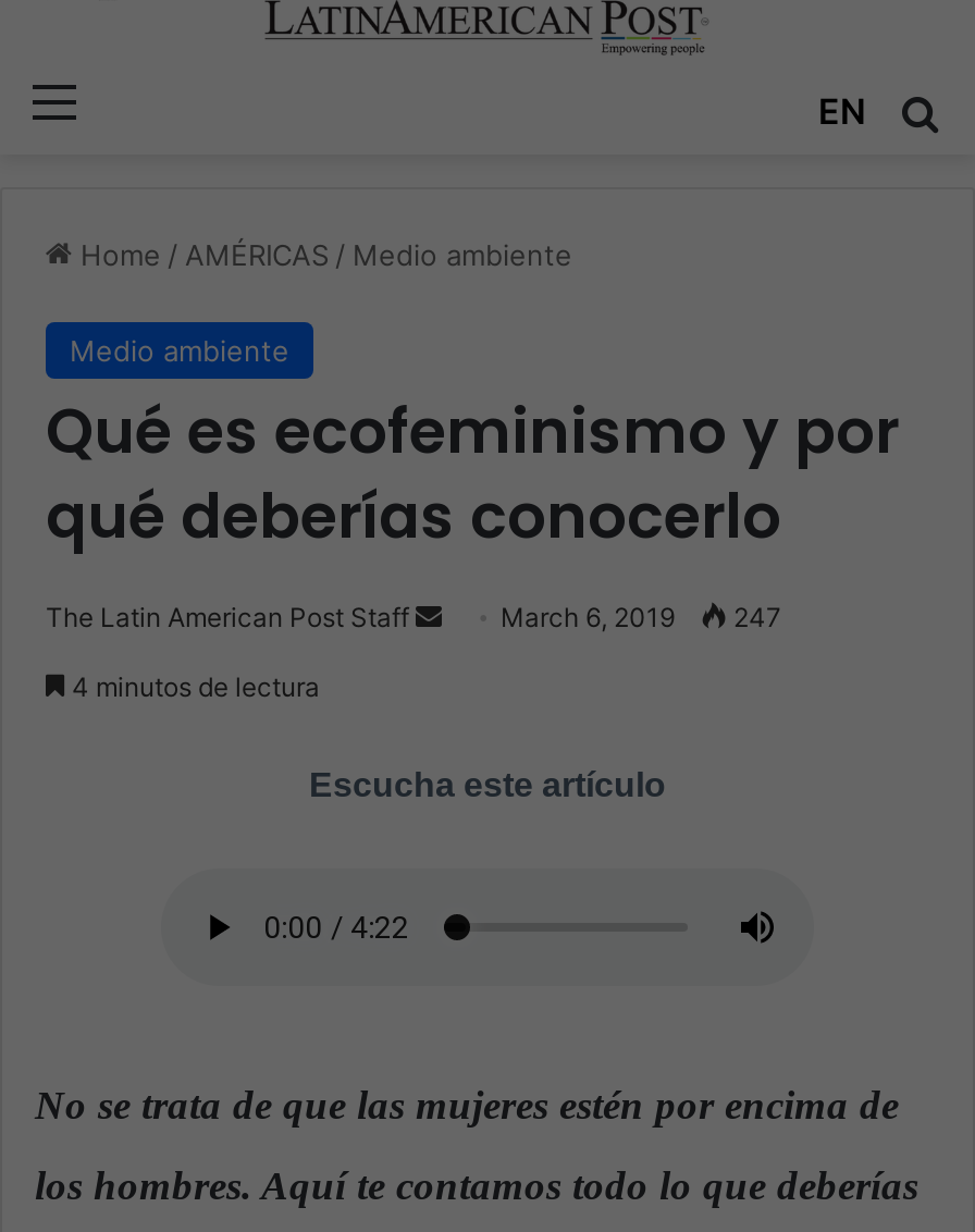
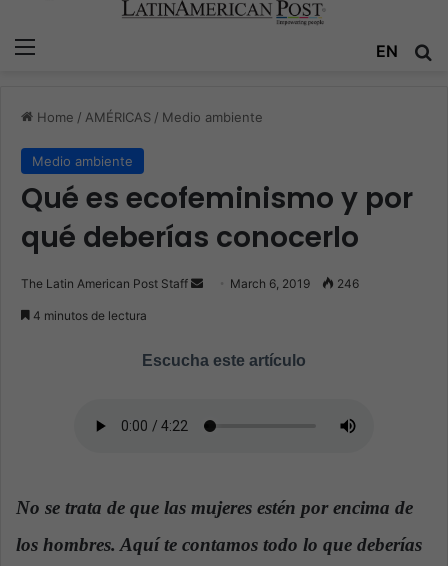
- 247
+ 246
